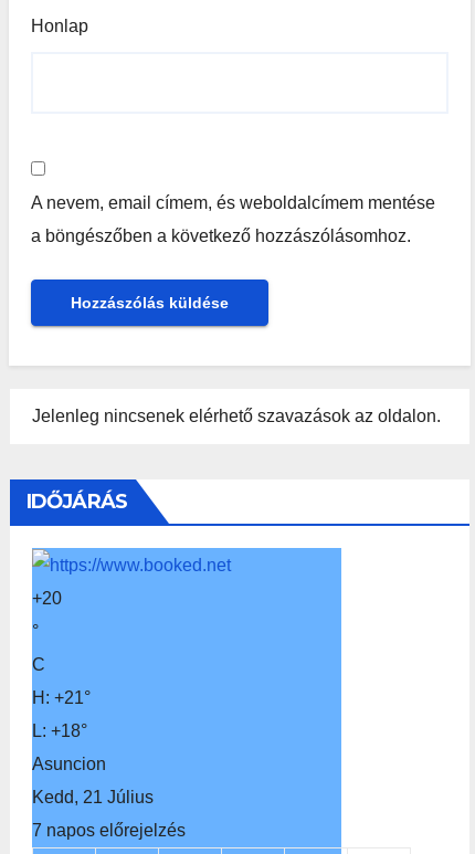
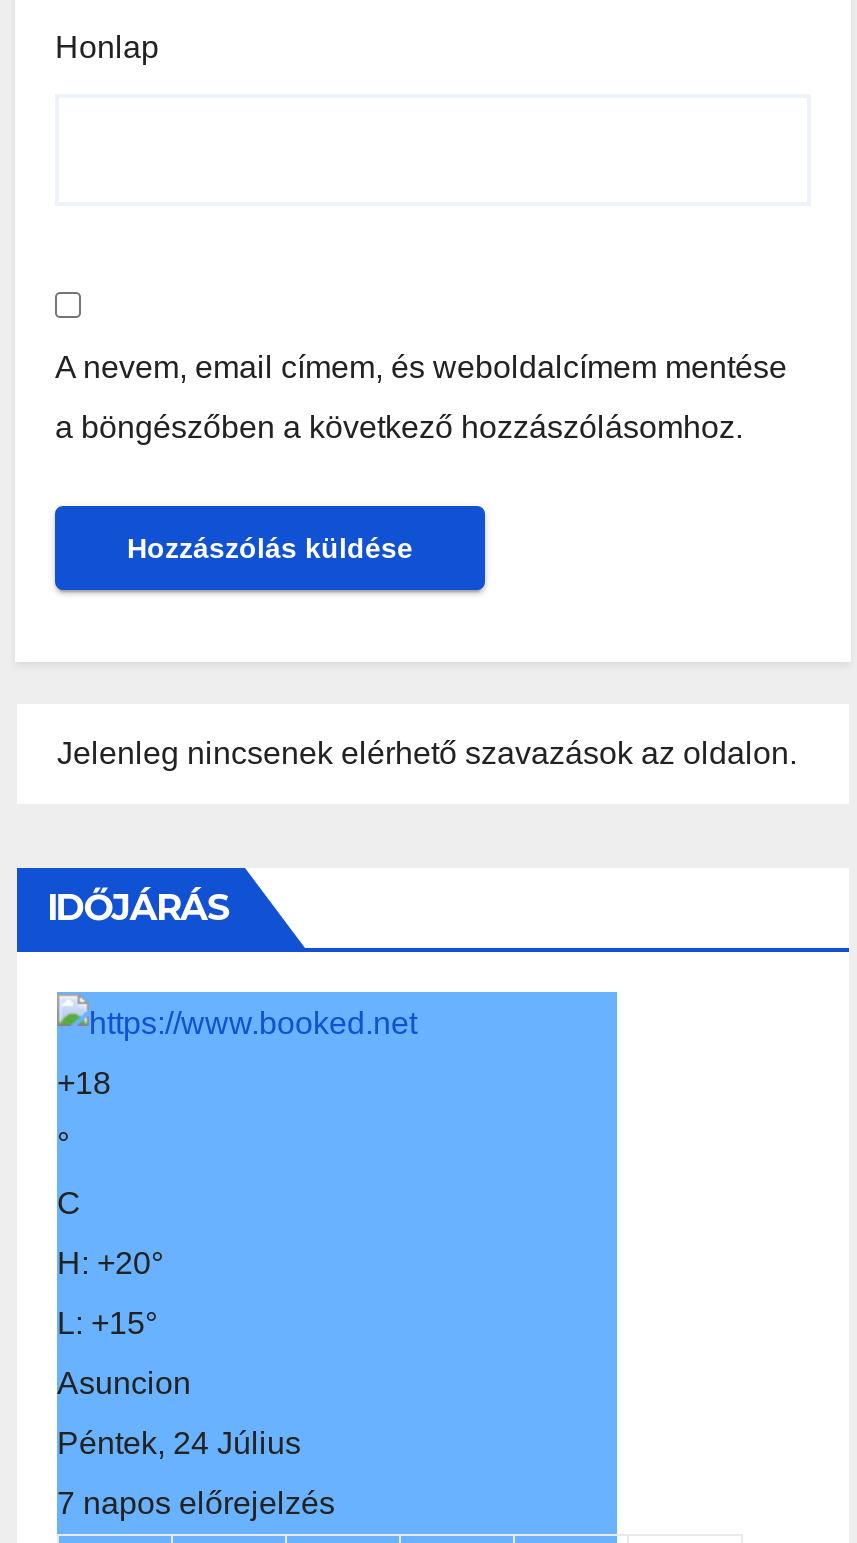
- +20
+ +18

- H: +21°
+ H: +20°

- L: +18°
+ L: +15°

- Kedd, 21 Július
+ Péntek, 24 Július
